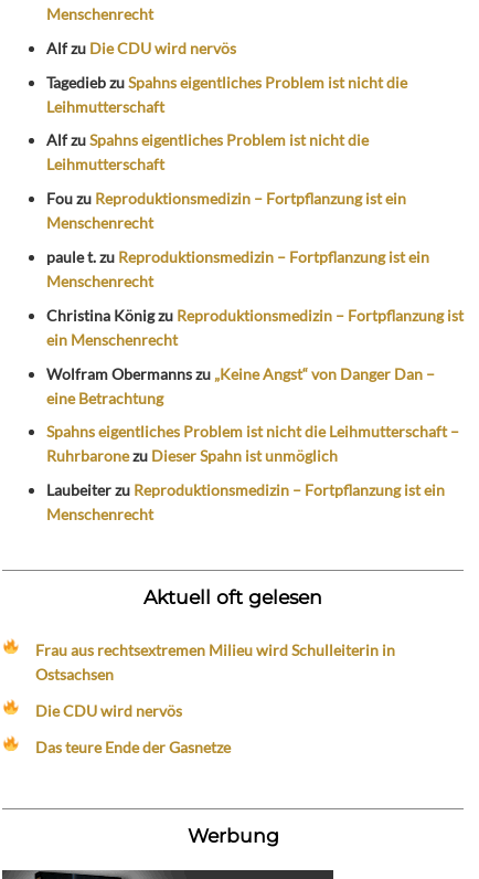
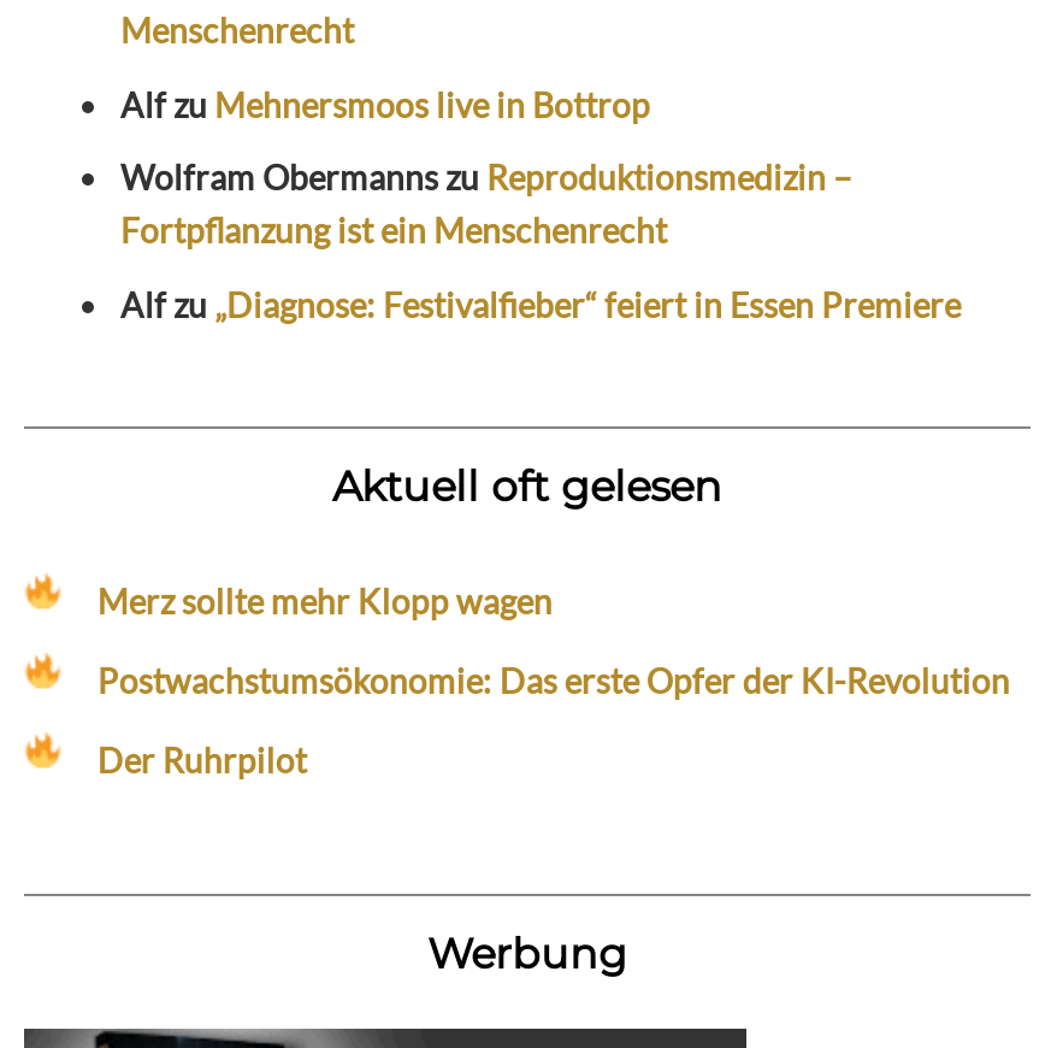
- Alf zu Die CDU wird nervös
- Tagedieb zu Spahns eigentliches Problem ist nicht die
- Leihmutterschaft
- Alf zu Spahns eigentliches Problem ist nicht die
- Leihmutterschaft
- Fou zu Reproduktionsmedizin – Fortpflanzung ist ein
- Menschenrecht
- paule t. zu Reproduktionsmedizin – Fortpflanzung ist ein
- Menschenrecht
- Christina König zu Reproduktionsmedizin – Fortpflanzung ist
- ein Menschenrecht
- Wolfram Obermanns zu „Keine Angst“ von Danger Dan –
- eine Betrachtung
- Spahns eigentliches Problem ist nicht die Leihmutterschaft –
- Ruhrbarone zu Dieser Spahn ist unmöglich
- Laubeiter zu Reproduktionsmedizin – Fortpflanzung ist ein
- Menschenrecht
+ Alf zu Mehnersmoos live in Bottrop
+ Wolfram Obermanns zu Reproduktionsmedizin –
+ Fortpflanzung ist ein Menschenrecht
+ Alf zu „Diagnose: Festivalfieber“ feiert in Essen Premiere

- Frau aus rechtsextremen Milieu wird Schulleiterin in
- Ostsachsen
+ Merz sollte mehr Klopp wagen

- Die CDU wird nervös
+ Postwachstumsökonomie: Das erste Opfer der KI-Revolution

- Das teure Ende der Gasnetze
+ Der Ruhrpilot
